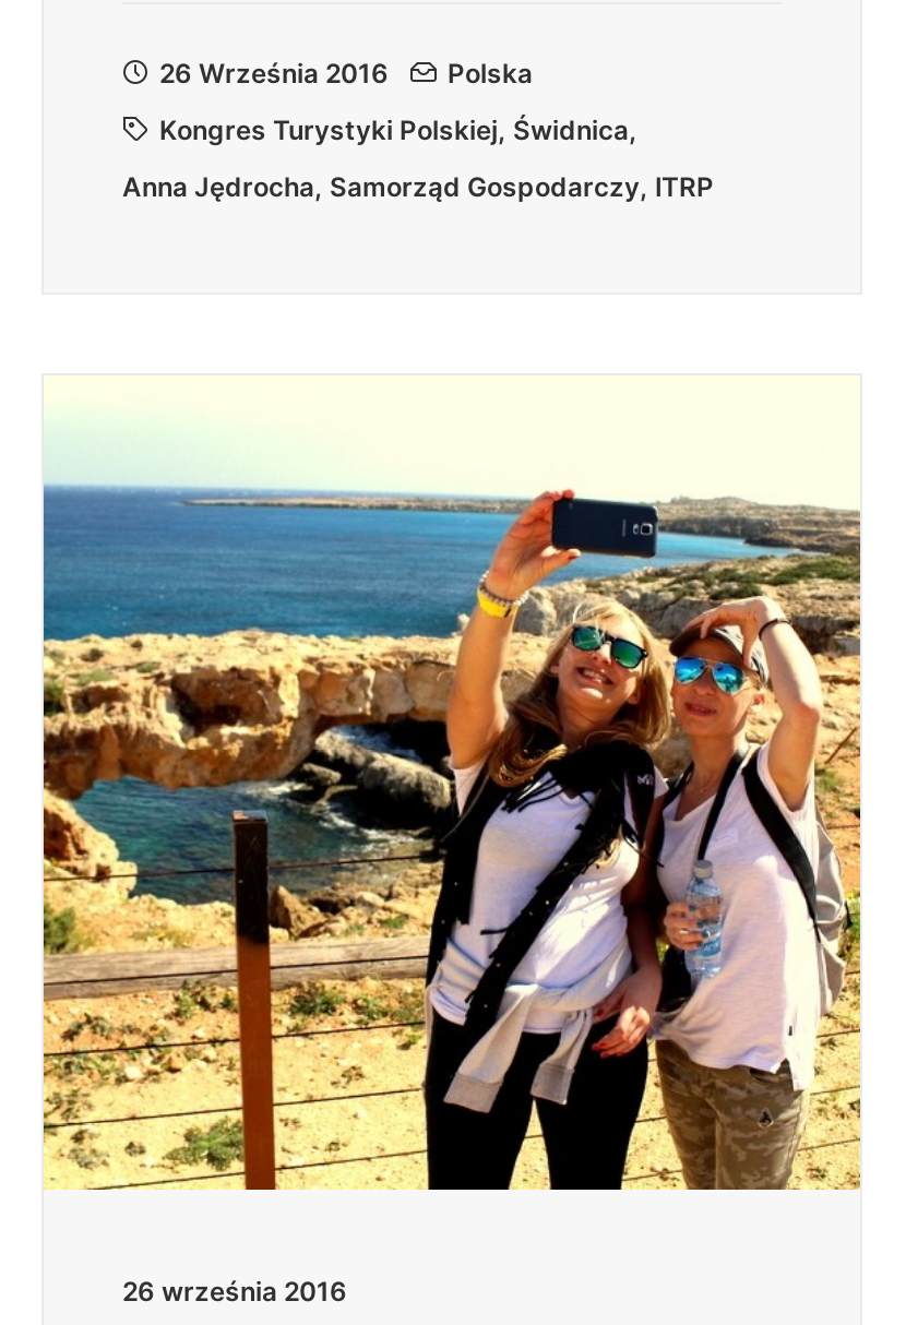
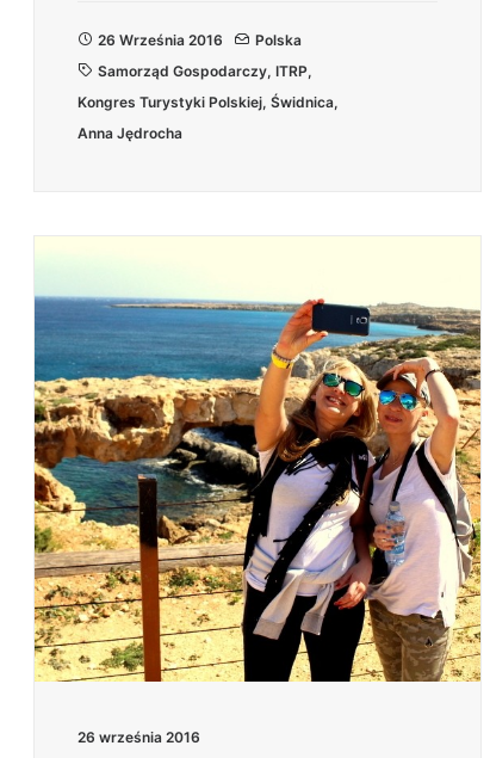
+ Samorząd Gospodarczy, ITRP,

- Anna Jędrocha, Samorząd Gospodarczy, ITRP
+ Anna Jędrocha
